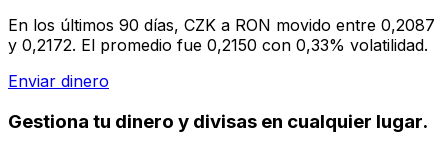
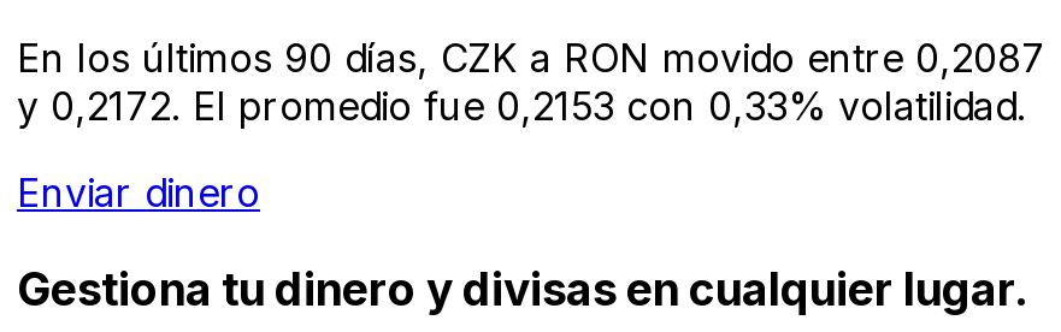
- y 0,2172. El promedio fue 0,2150 con 0,33% volatilidad.
+ y 0,2172. El promedio fue 0,2153 con 0,33% volatilidad.
